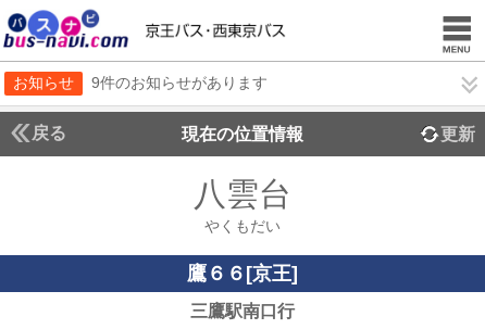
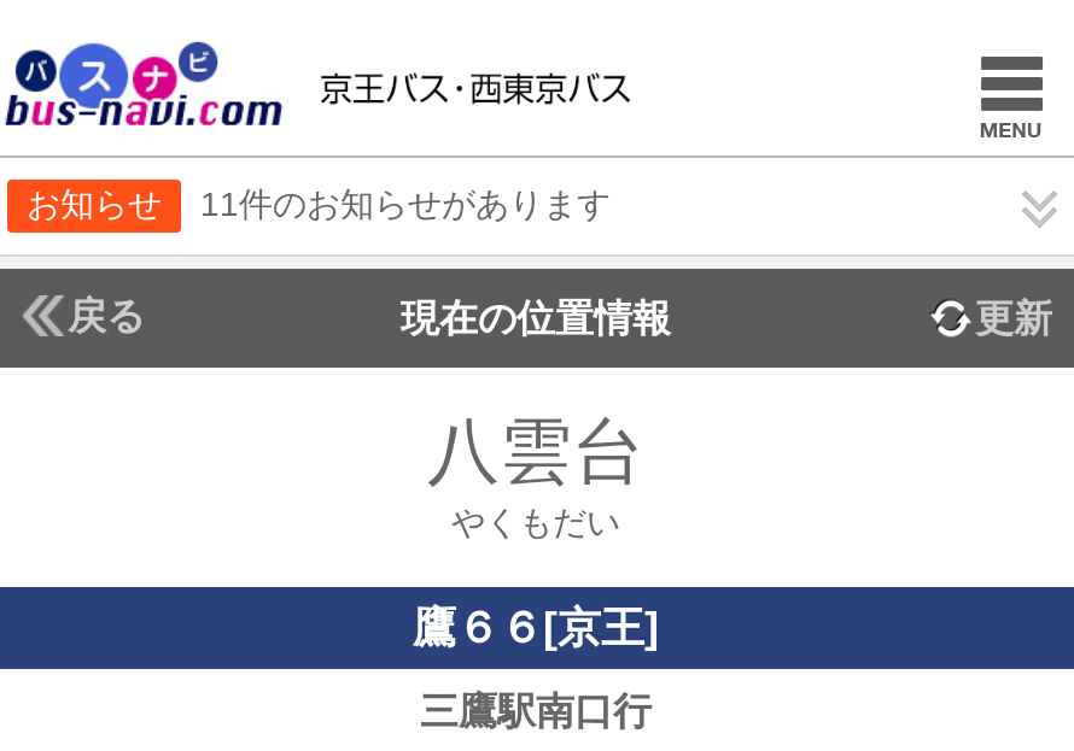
- 9件のお知らせがあります
+ 11件のお知らせがあります
